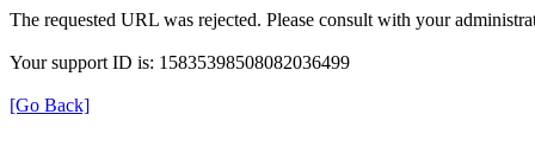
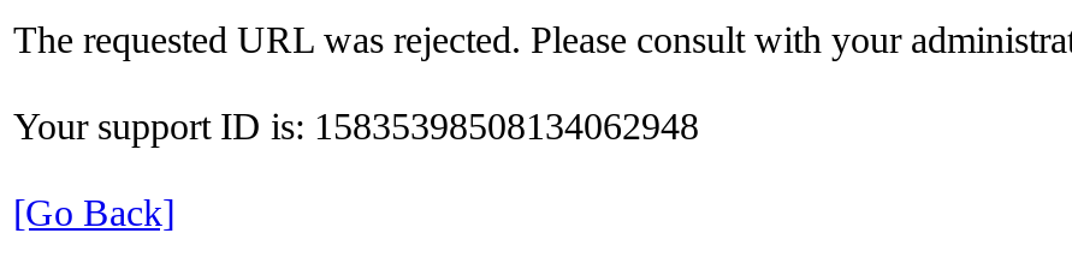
- Your support ID is: 15835398508082036499
+ Your support ID is: 15835398508134062948
